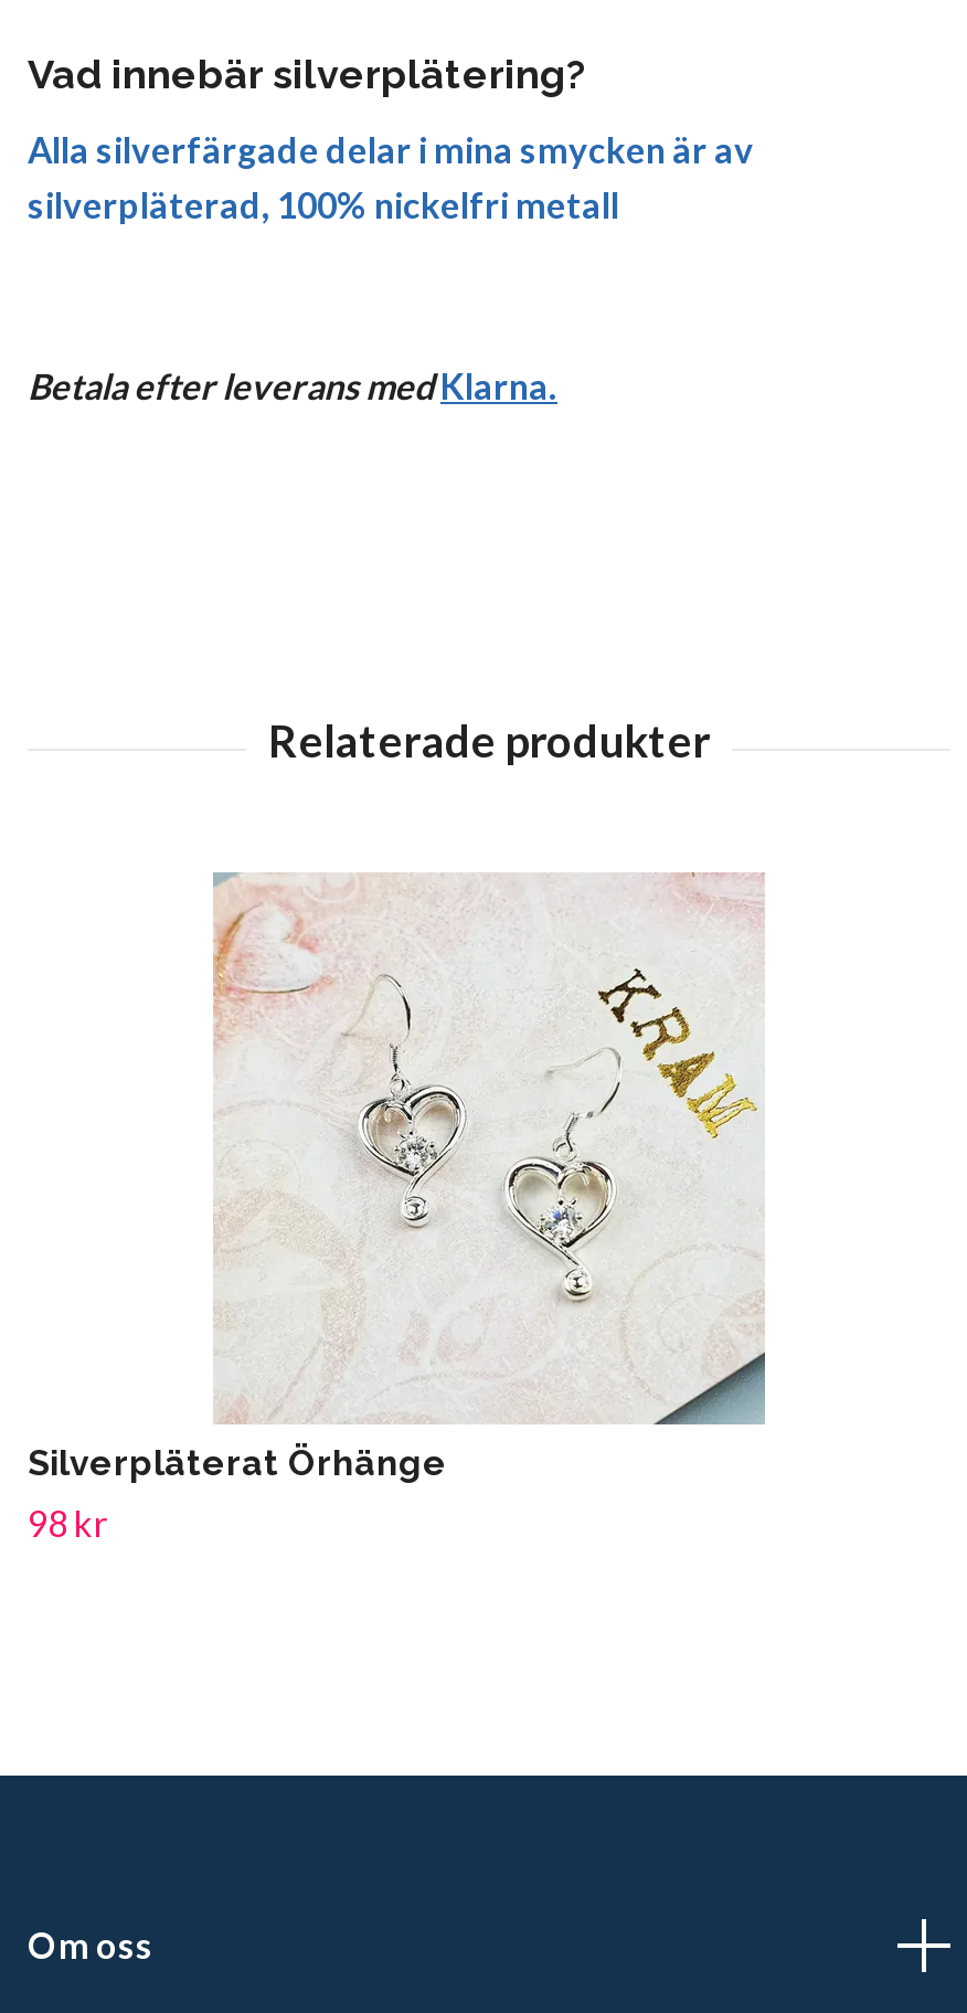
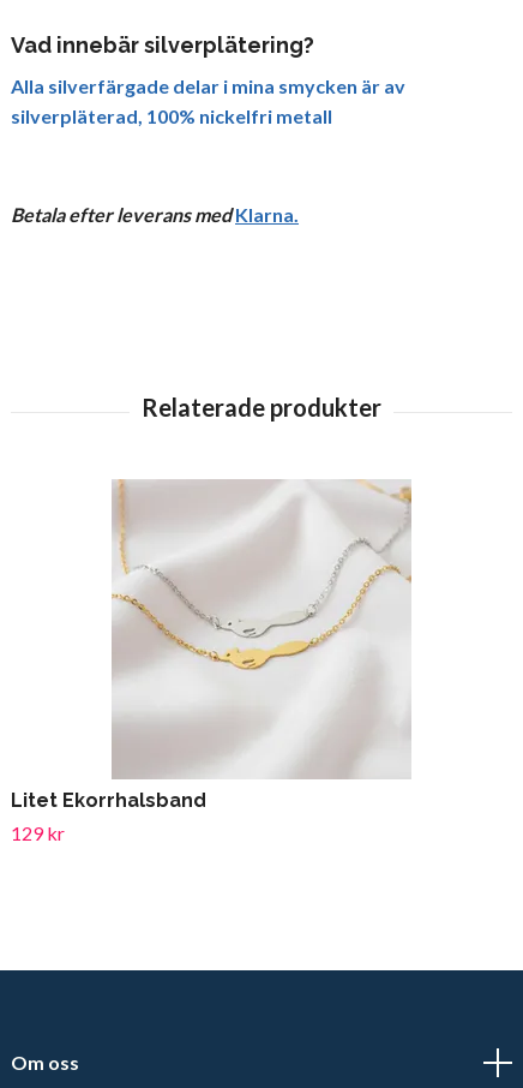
- [image]
- Silverpläterat Örhänge
- 98 kr
+ [image]
+ Litet Ekorrhalsband
+ 129 kr
